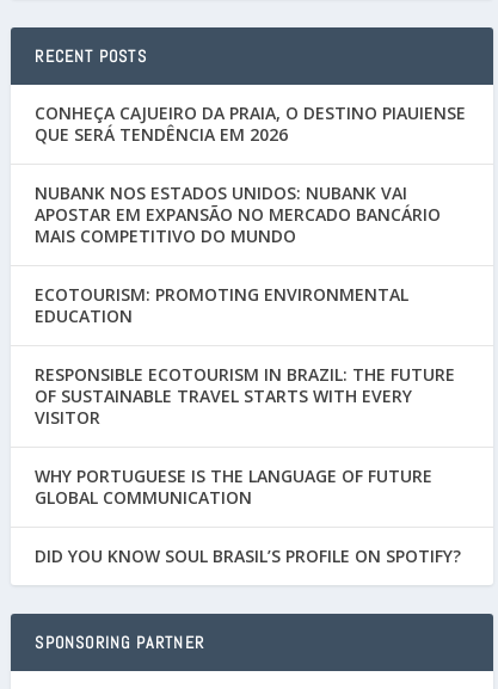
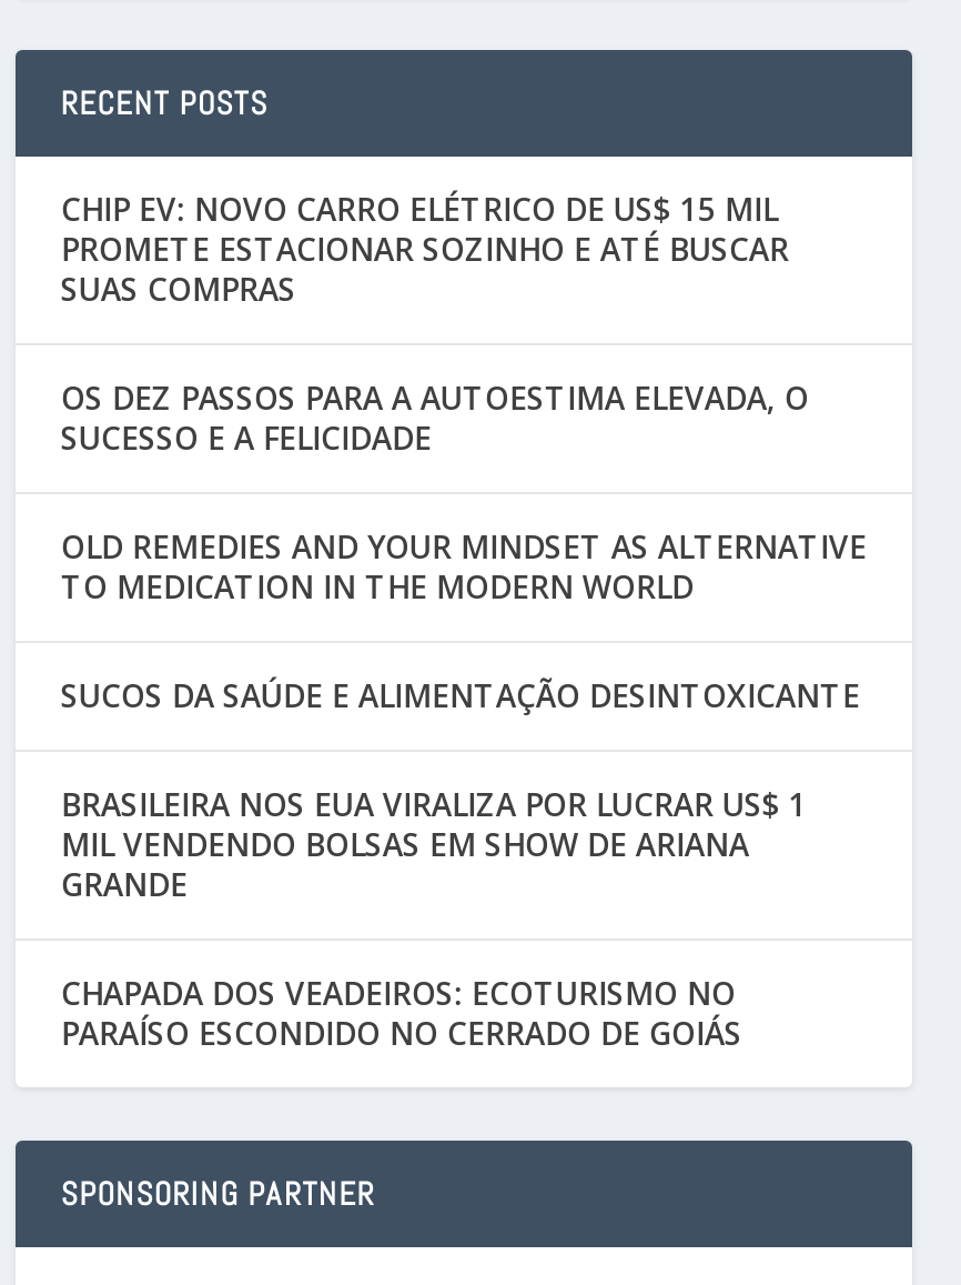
- CONHEÇA CAJUEIRO DA PRAIA, O DESTINO PIAUIENSE
- QUE SERÁ TENDÊNCIA EM 2026
+ CHIP EV: NOVO CARRO ELÉTRICO DE US$ 15 MIL
+ PROMETE ESTACIONAR SOZINHO E ATÉ BUSCAR
+ SUAS COMPRAS

- NUBANK NOS ESTADOS UNIDOS: NUBANK VAI
- APOSTAR EM EXPANSÃO NO MERCADO BANCÁRIO
- MAIS COMPETITIVO DO MUNDO
+ OS DEZ PASSOS PARA A AUTOESTIMA ELEVADA, O
+ SUCESSO E A FELICIDADE

- ECOTOURISM: PROMOTING ENVIRONMENTAL
- EDUCATION
+ OLD REMEDIES AND YOUR MINDSET AS ALTERNATIVE
+ TO MEDICATION IN THE MODERN WORLD

- RESPONSIBLE ECOTOURISM IN BRAZIL: THE FUTURE
- OF SUSTAINABLE TRAVEL STARTS WITH EVERY
- VISITOR
+ SUCOS DA SAÚDE E ALIMENTAÇÃO DESINTOXICANTE

- WHY PORTUGUESE IS THE LANGUAGE OF FUTURE
- GLOBAL COMMUNICATION
+ BRASILEIRA NOS EUA VIRALIZA POR LUCRAR US$ 1
+ MIL VENDENDO BOLSAS EM SHOW DE ARIANA
+ GRANDE

- DID YOU KNOW SOUL BRASIL’S PROFILE ON SPOTIFY?
+ CHAPADA DOS VEADEIROS: ECOTURISMO NO
+ PARAÍSO ESCONDIDO NO CERRADO DE GOIÁS
